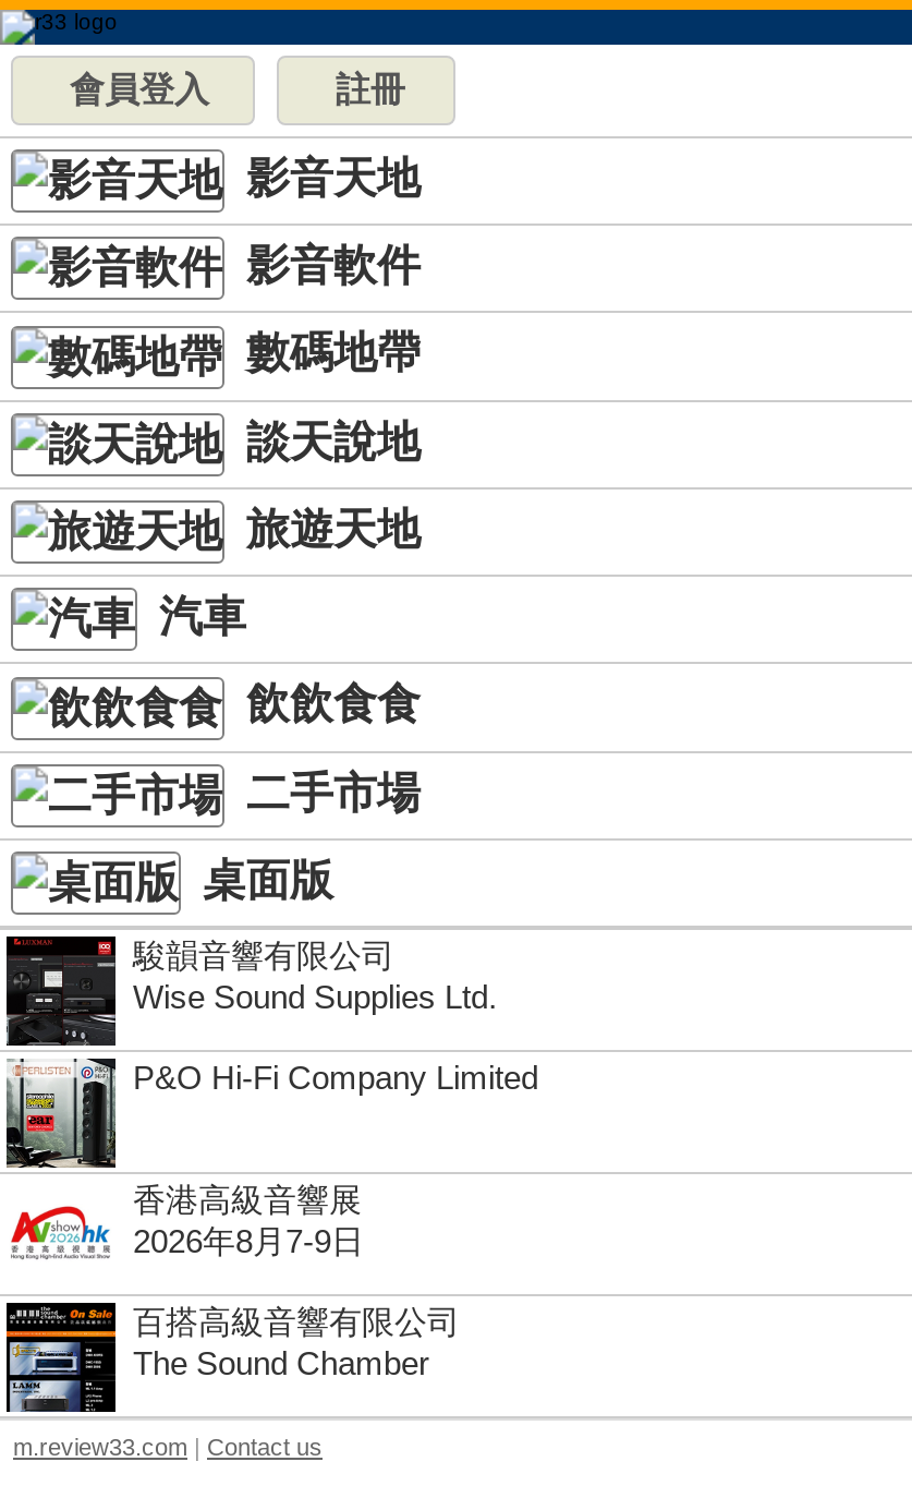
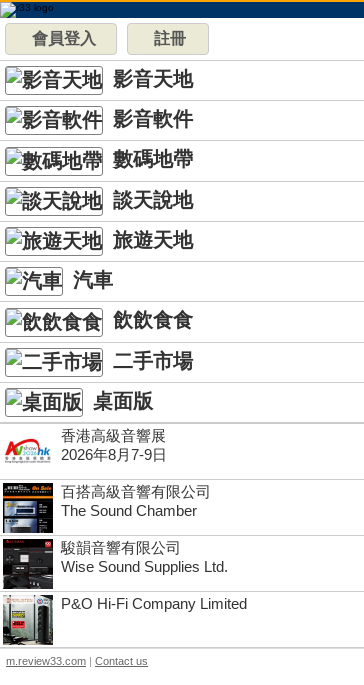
moved down: [image] | 駿韻音響有限公司 | Wise Sound Supplies Ltd. | P&O Hi-Fi Company Limited

moved up: [image] | 香港高級音響展 | 2026年8月7-9日 | 百搭高級音響有限公司 | The Sound Chamber
